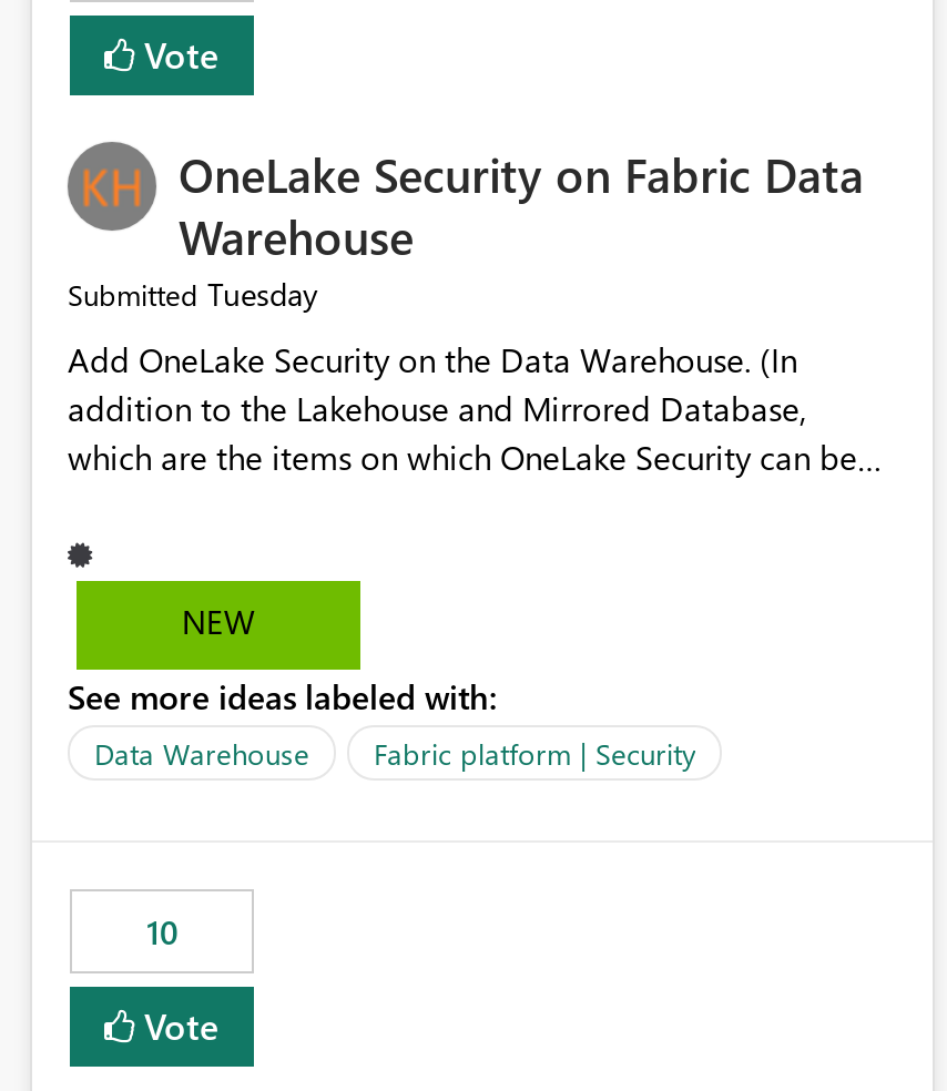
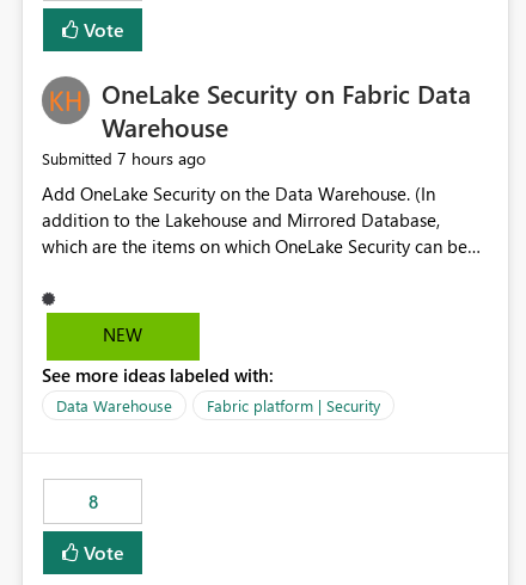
- Submitted Tuesday
+ Submitted 7 hours ago

- 10
+ 8
